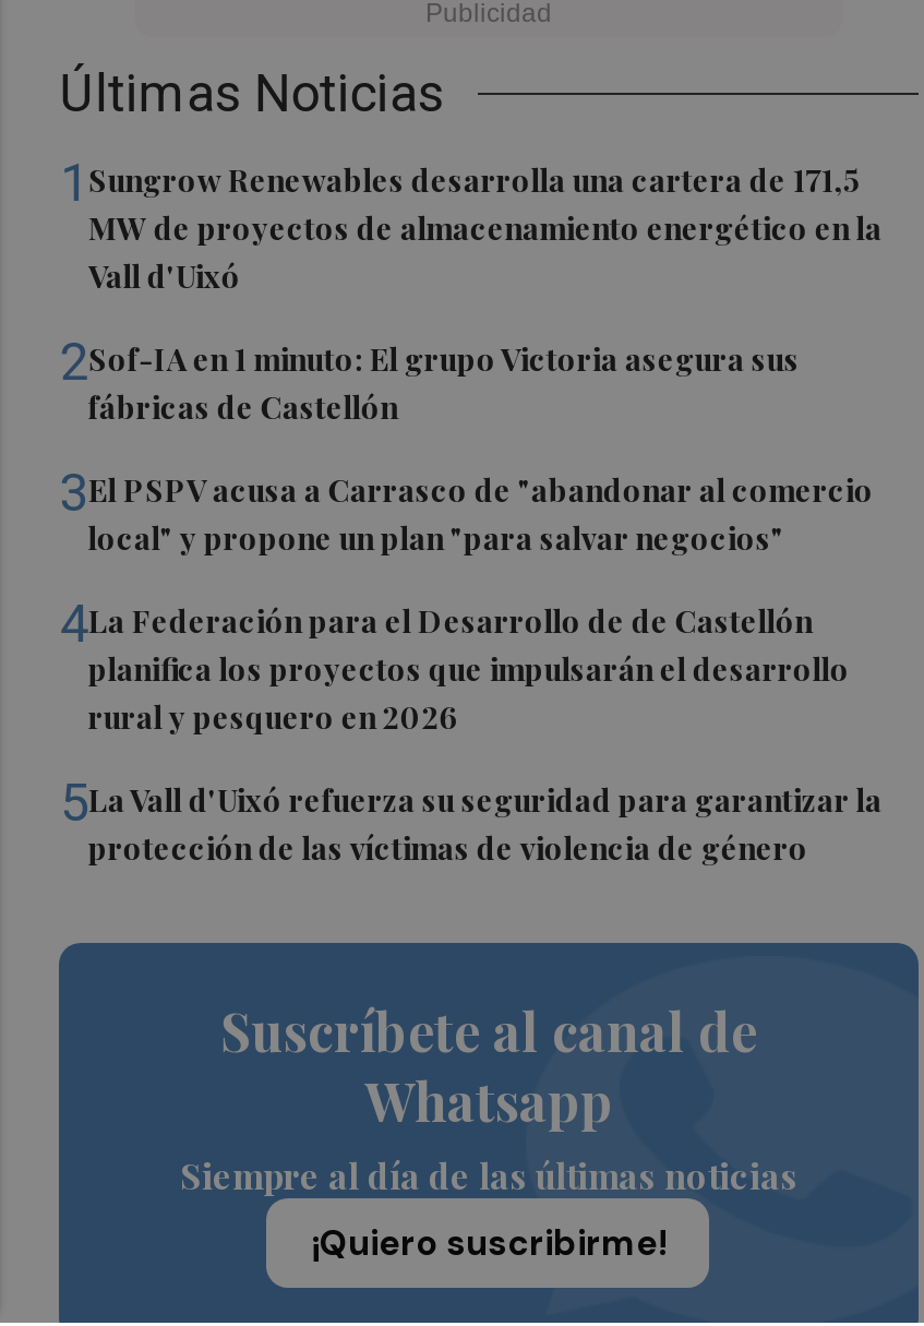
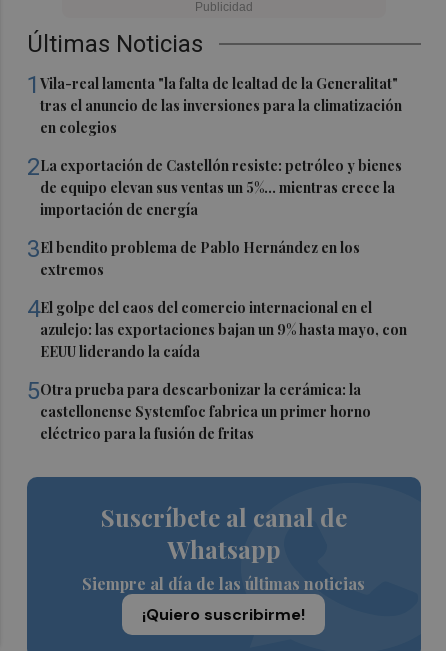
- 1 Sungrow Renewables desarrolla una cartera de 171,5
- MW de proyectos de almacenamiento energético en la
- Vall d'Uixó
+ 1 Vila-real lamenta "la falta de lealtad de la Generalitat"
+ tras el anuncio de las inversiones para la climatización
+ en colegios

- 2Sof-IA en 1 minuto: El grupo Victoria asegura sus
- fábricas de Castellón
+ 2La exportación de Castellón resiste: petróleo y bienes
+ de equipo elevan sus ventas un 5%... mientras crece la
+ importación de energía

- 3El PSPV acusa a Carrasco de "abandonar al comercio
- local" y propone un plan "para salvar negocios"
+ 3El bendito problema de Pablo Hernández en los
+ extremos

- 4La Federación para el Desarrollo de de Castellón
- planifica los proyectos que impulsarán el desarrollo
- rural y pesquero en 2026
+ 4El golpe del caos del comercio internacional en el
+ azulejo: las exportaciones bajan un 9% hasta mayo, con
+ EEUU liderando la caída

- 5La Vall d'Uixó refuerza su seguridad para garantizar la
- protección de las víctimas de violencia de género
+ 5Otra prueba para descarbonizar la cerámica: la
+ castellonense Systemfoc fabrica un primer horno
+ eléctrico para la fusión de fritas
